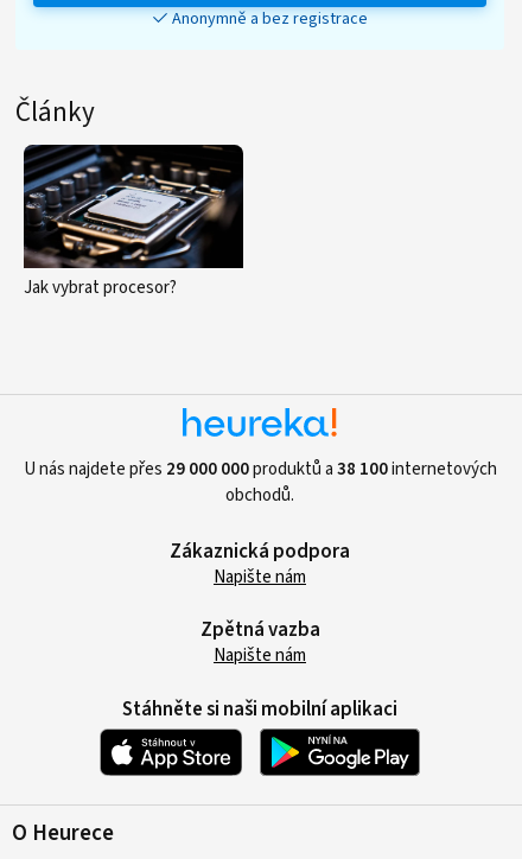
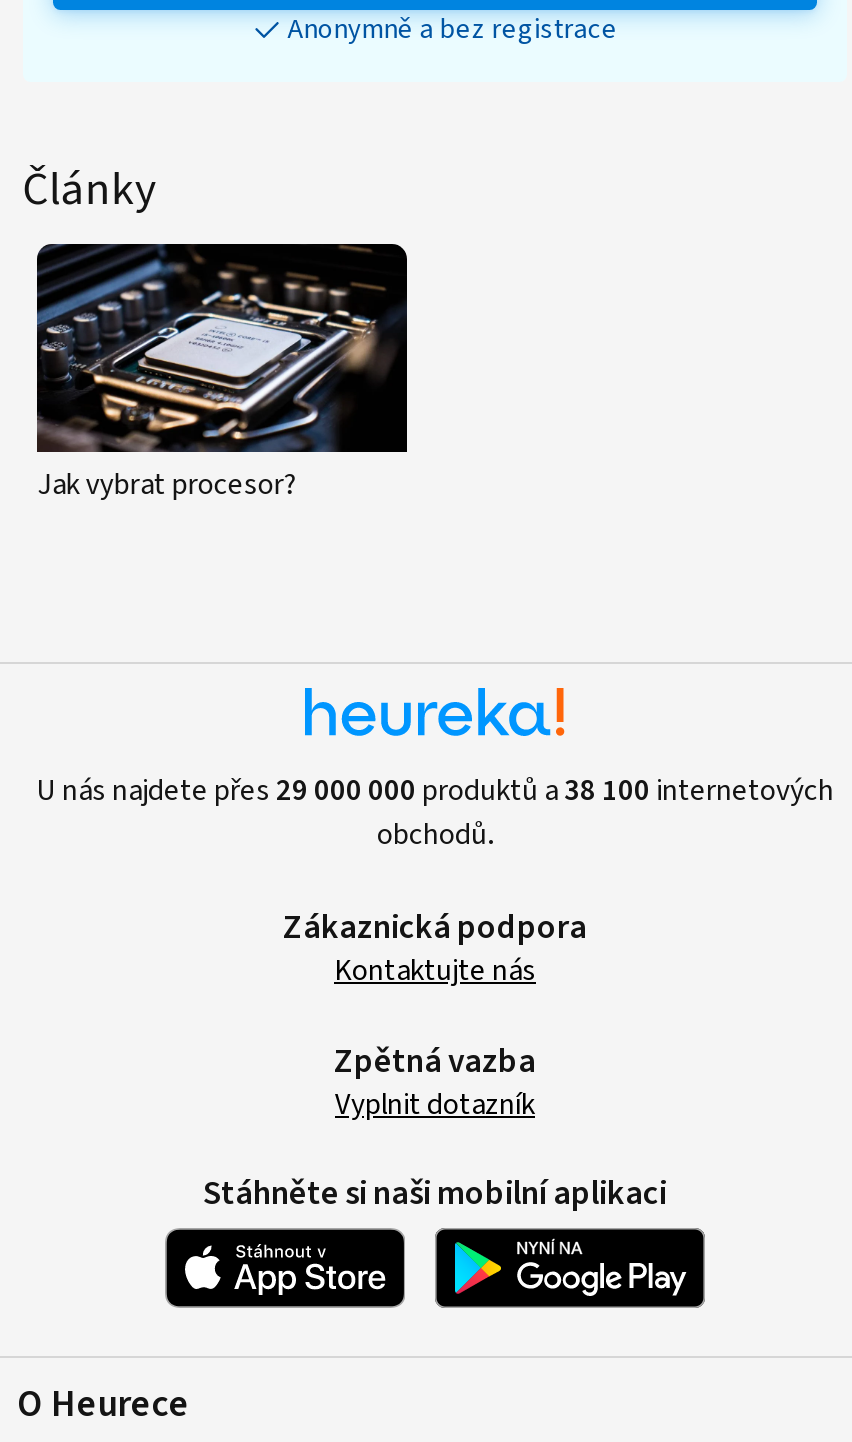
- Napište nám
+ Kontaktujte nás

- Napište nám
+ Vyplnit dotazník
